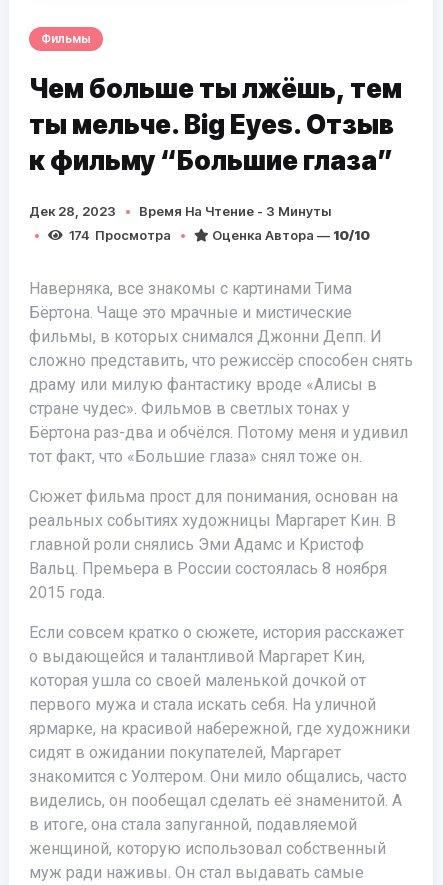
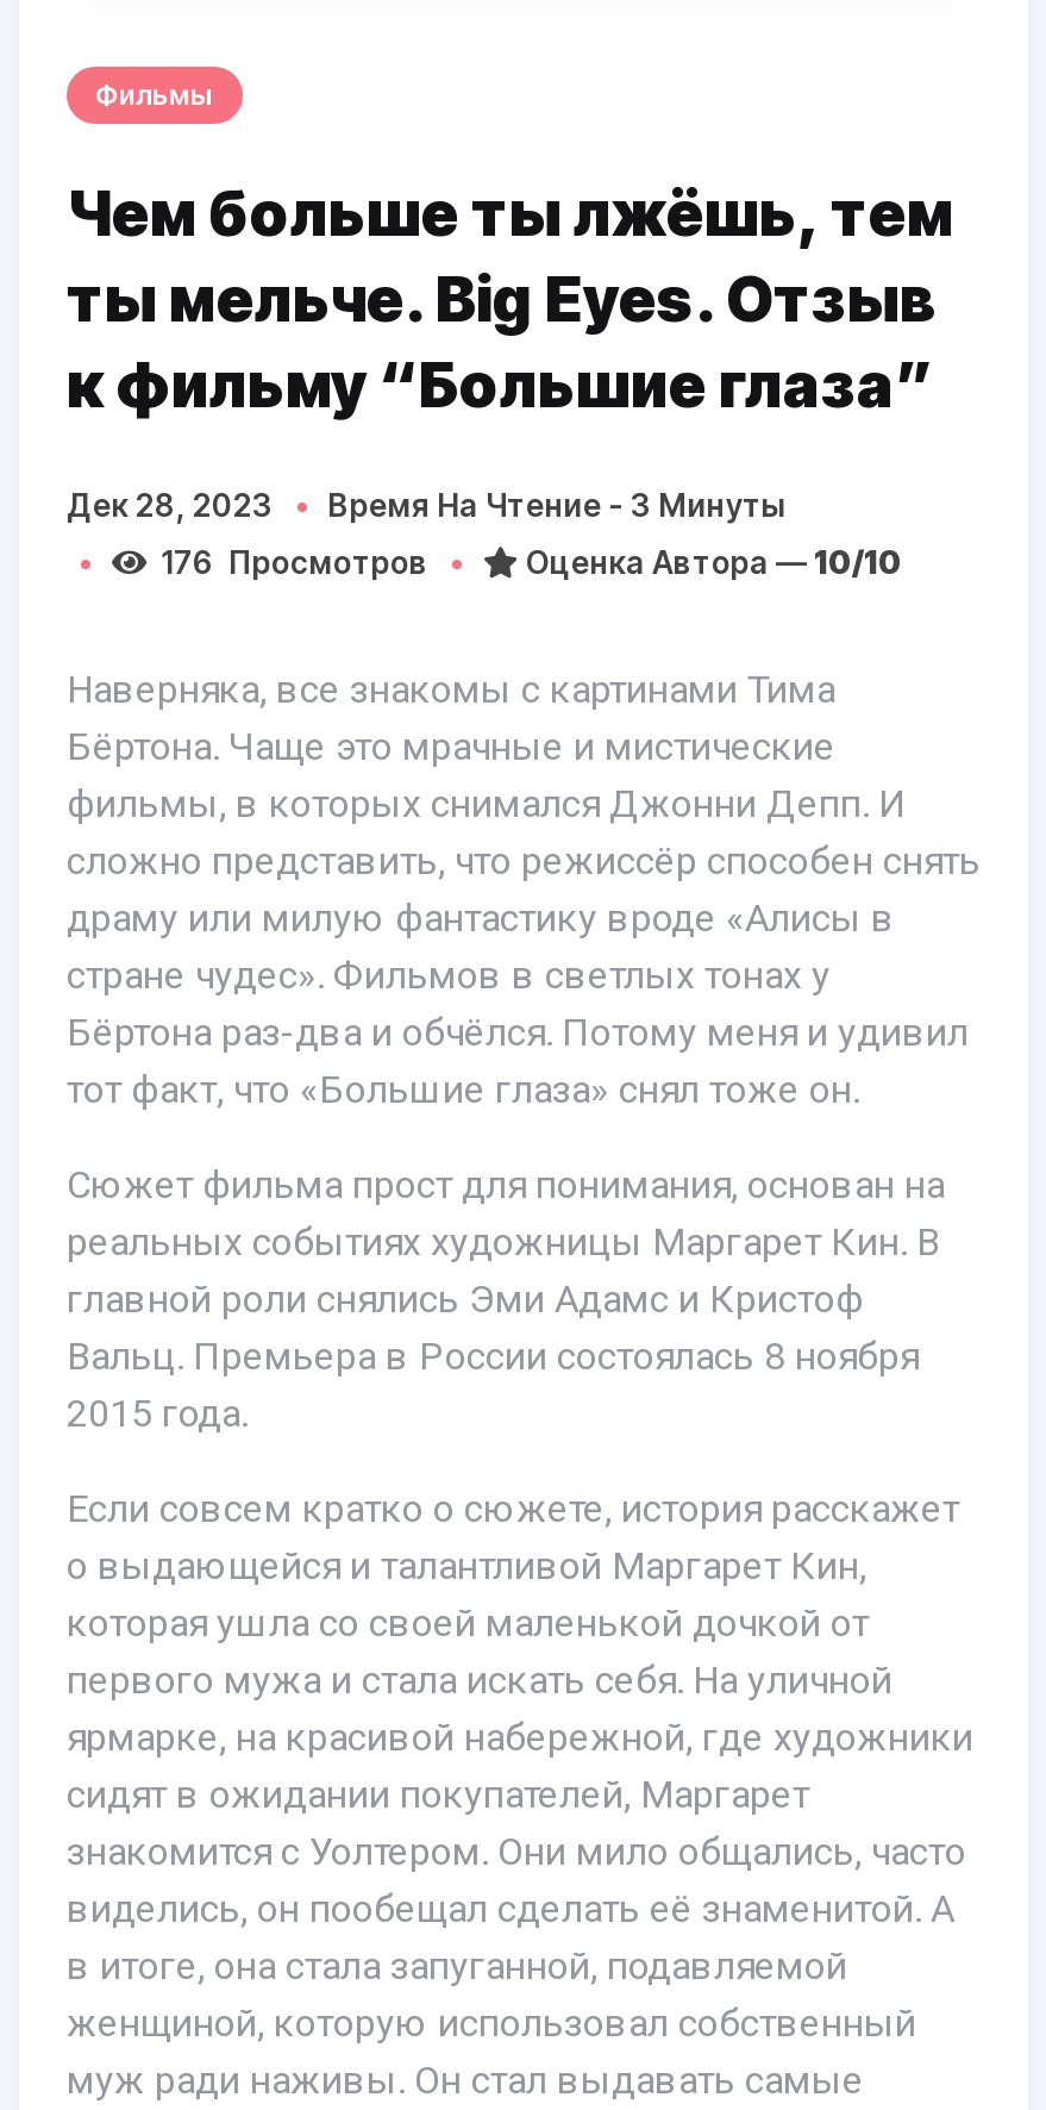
- 174 Просмотра
+ 176 Просмотров
